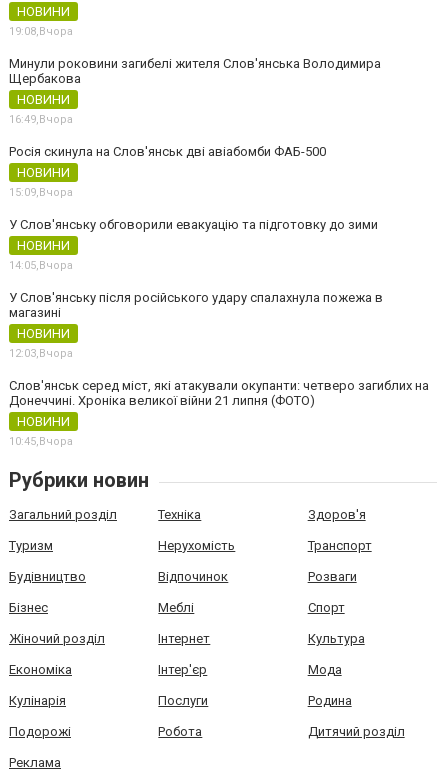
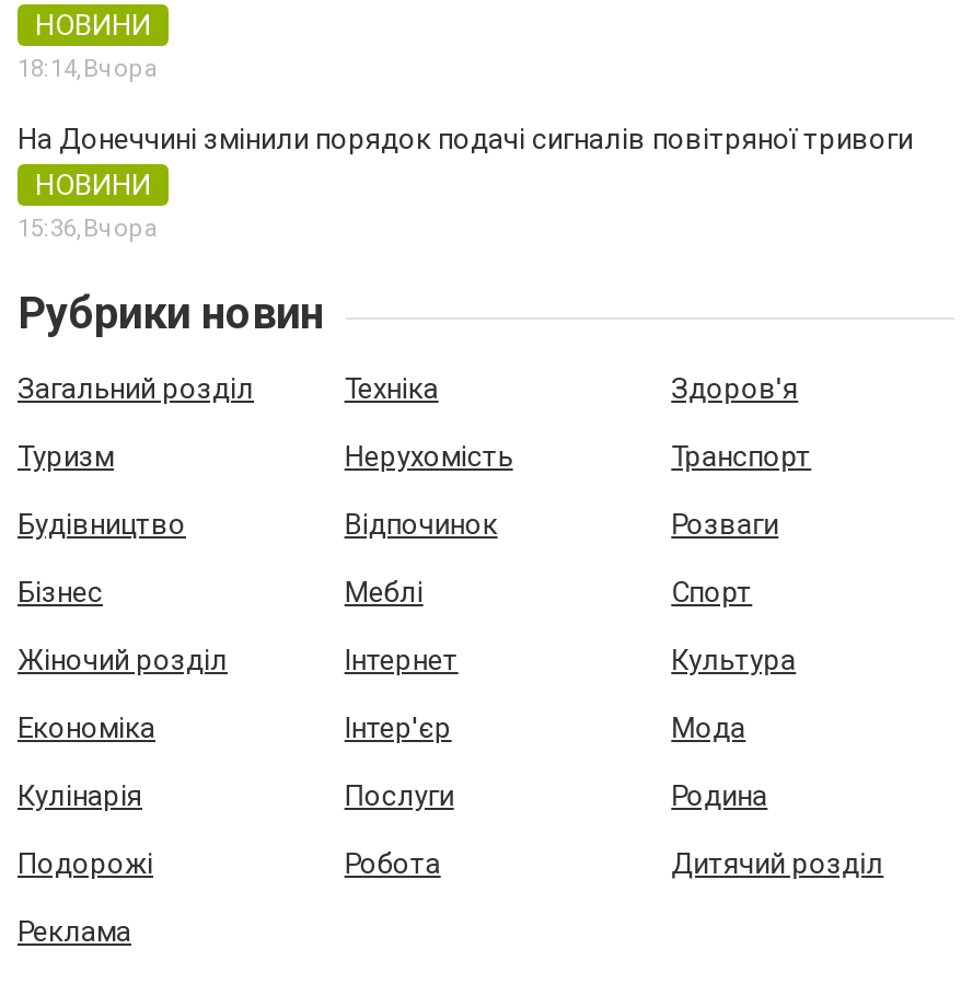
- 19:08, Вчора
+ 18:14, Вчора

- Минули роковини загибелі жителя Слов'янська Володимира
- Щербакова
+ На Донеччині змінили порядок подачі сигналів повітряної тривоги

- 16:49,Вчора
- Росія скинула на Слов'янськ дві авіабомби ФАБ-500
- НОВИНИ
- 15:09,Вчора
- У Слов'янську обговорили евакуацію та підготовку до зими
- НОВИНИ
- 14:05,Вчора
- У Слов'янську після російського удару спалахнула пожежа в
- магазині
- НОВИНИ
- 12:03,Вчора
- Слов'янськ серед міст, які атакували окупанти: четверо загиблих на
- Донеччині. Хроніка великої війни 21 липня (ФОТО)
- НОВИНИ
- 10:45,Вчора
+ 15:36, Вчора
